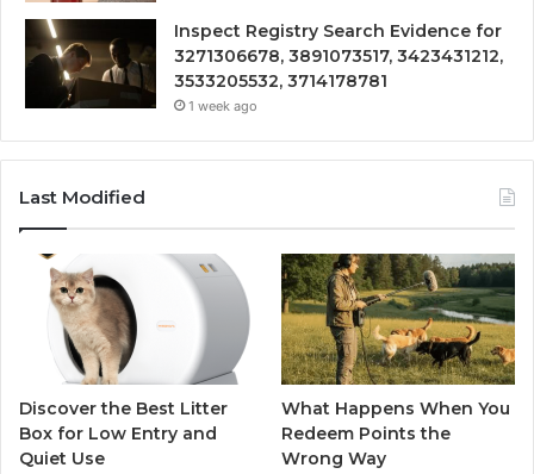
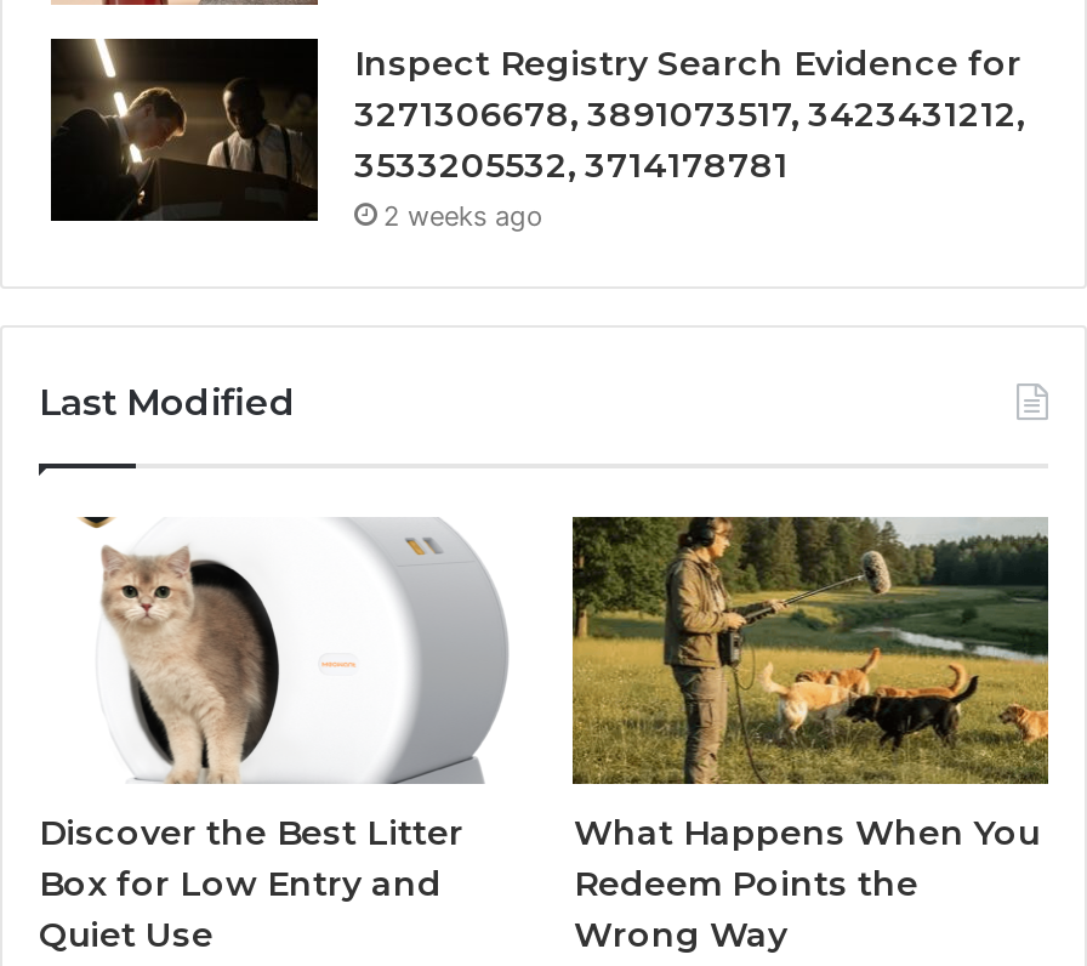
- 1 week ago
+ 2 weeks ago
